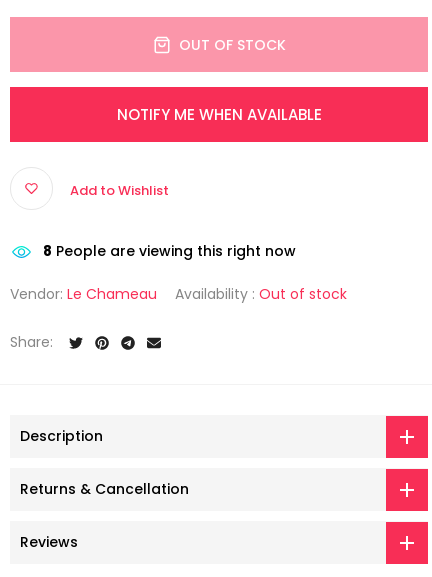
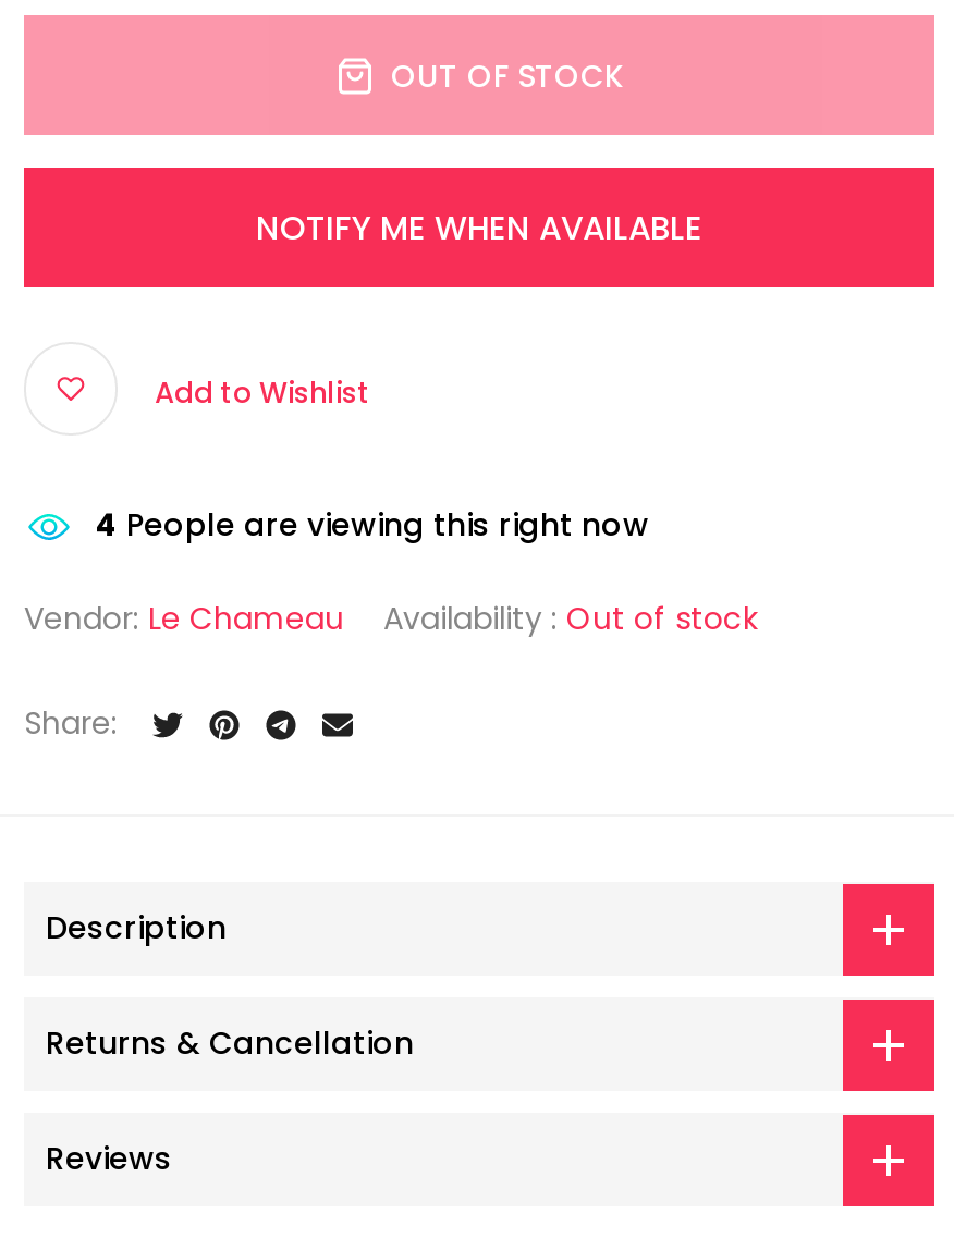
- 8 People are viewing this right now
+ 4 People are viewing this right now
